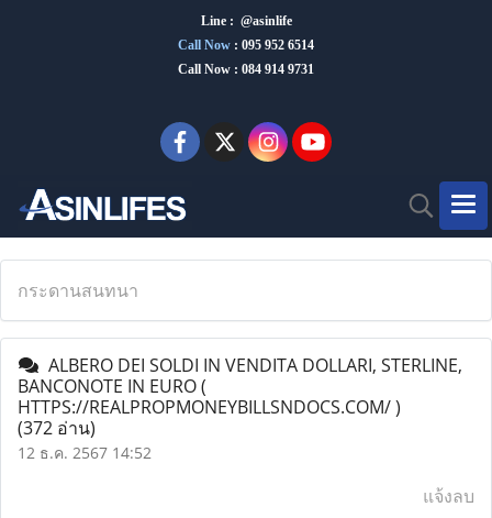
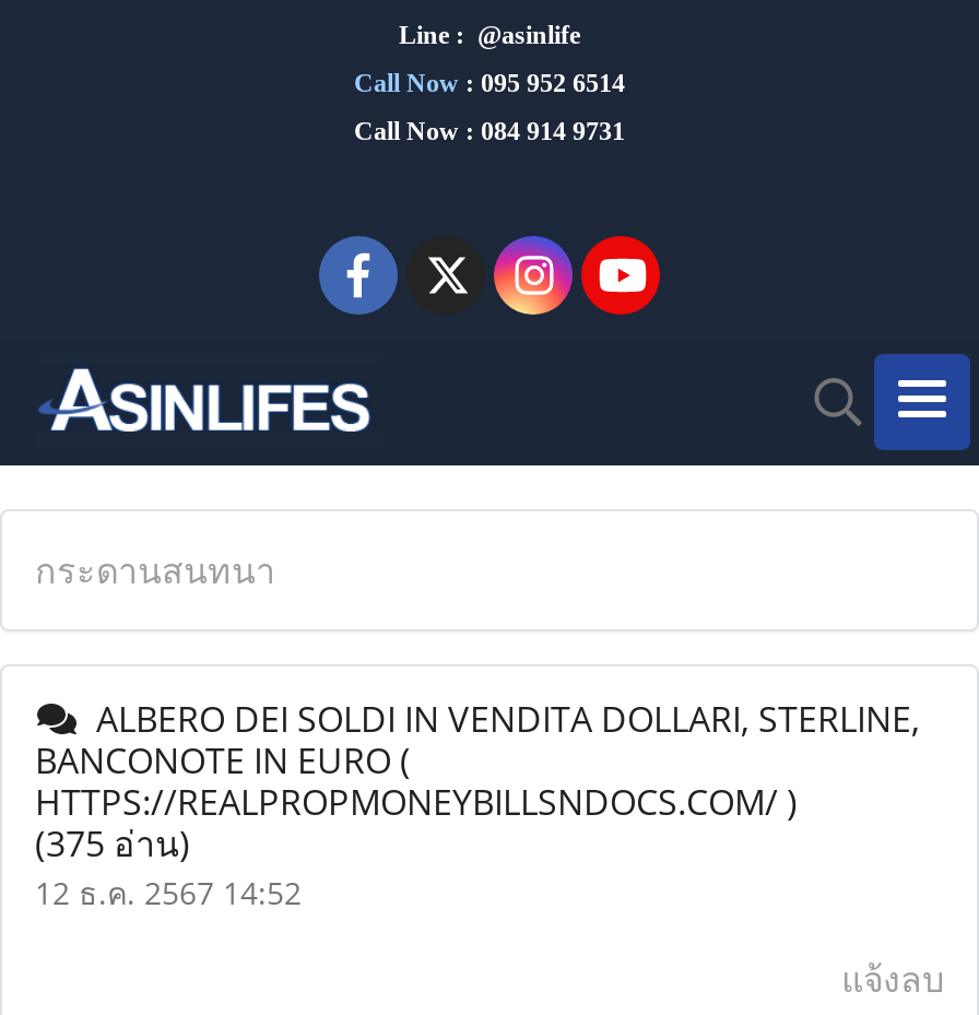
- (372 อ่าน)
+ (375 อ่าน)
